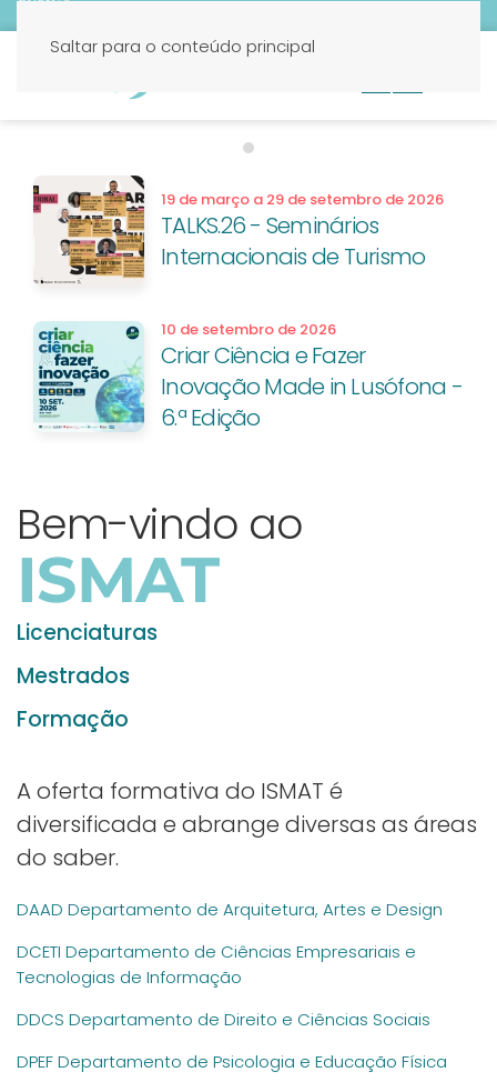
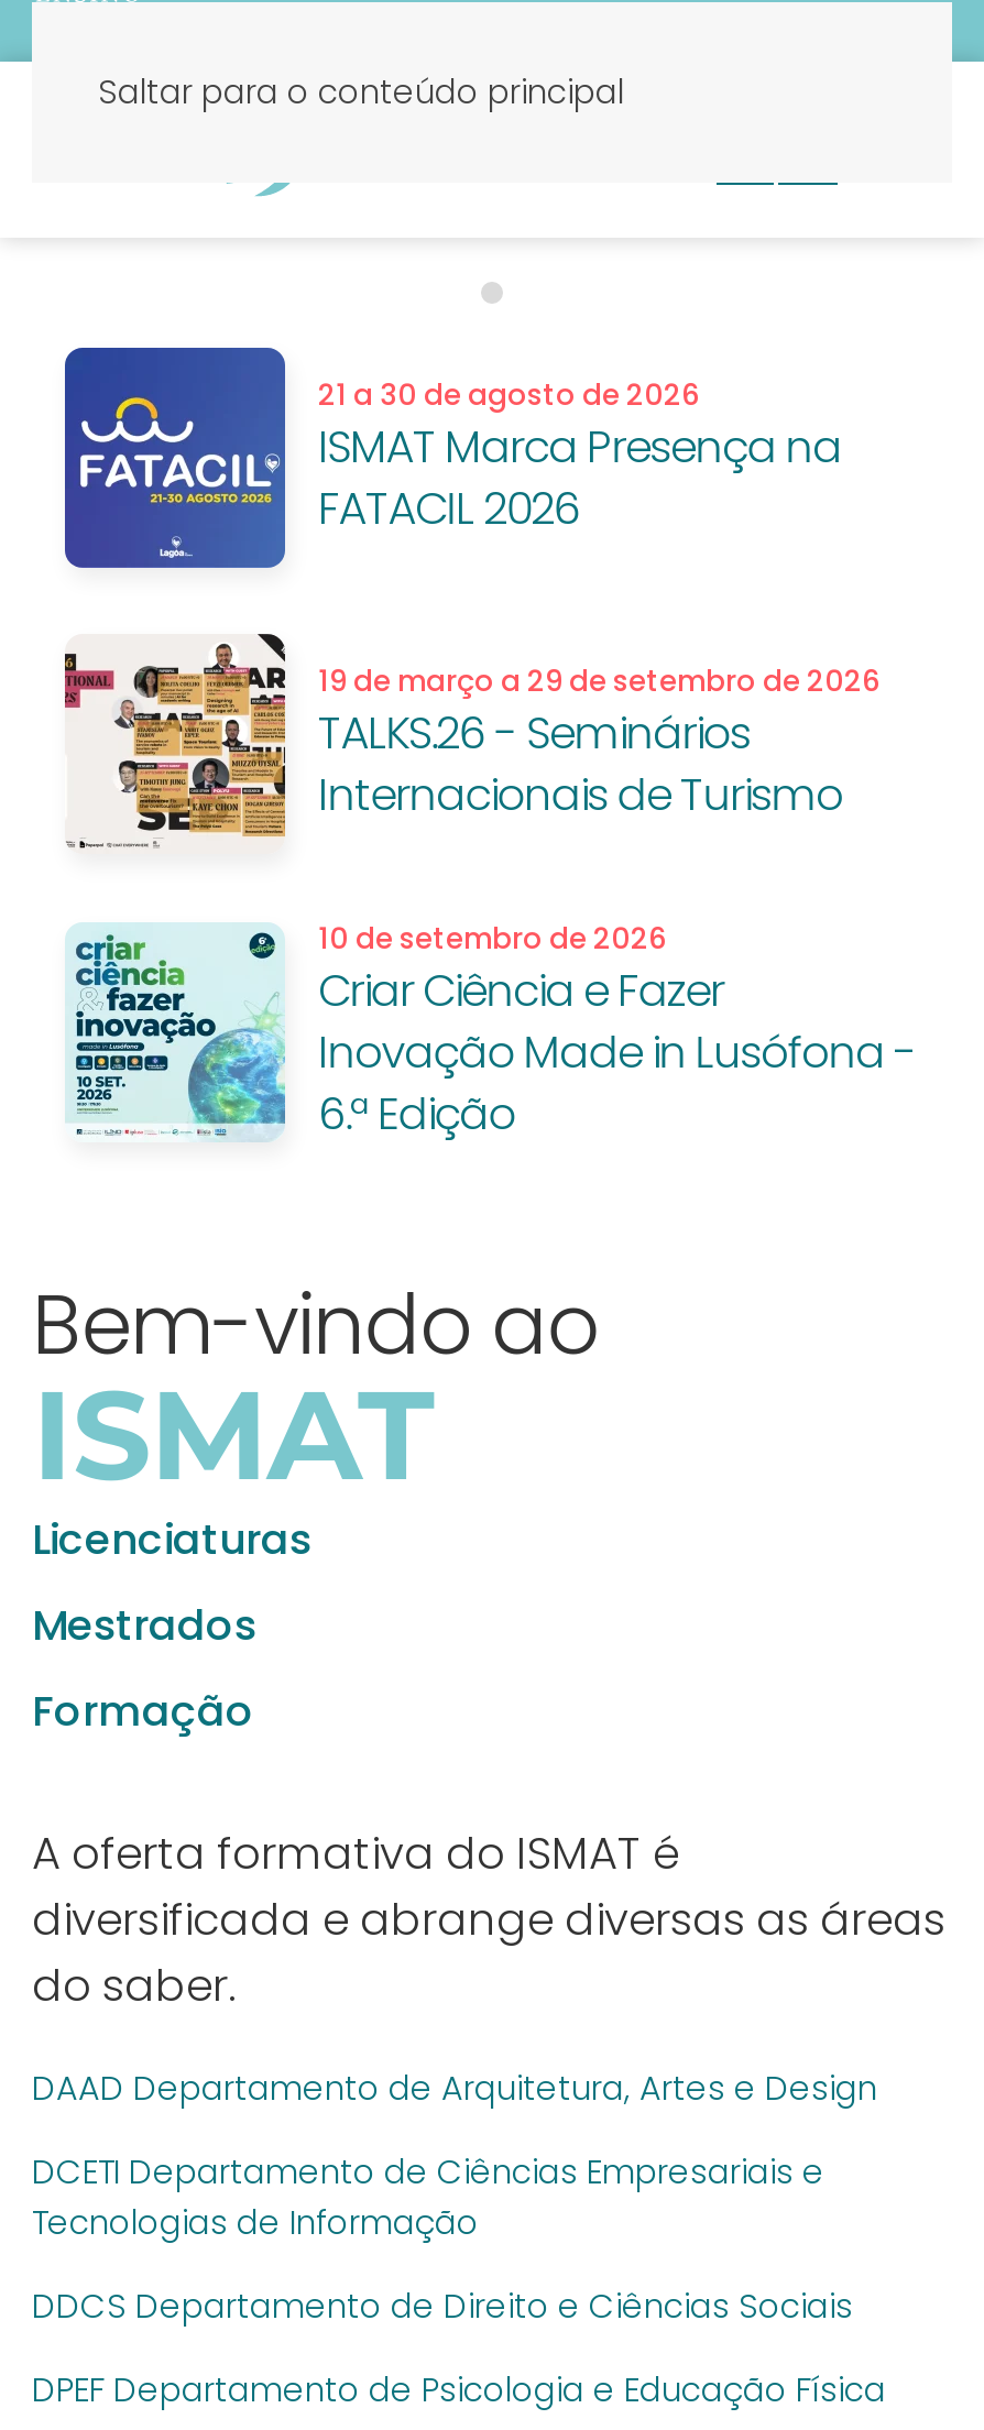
+ [image]
+ 21 a 30 de agosto de 2026
+ ISMAT Marca Presença na
+ FATACIL 2026
